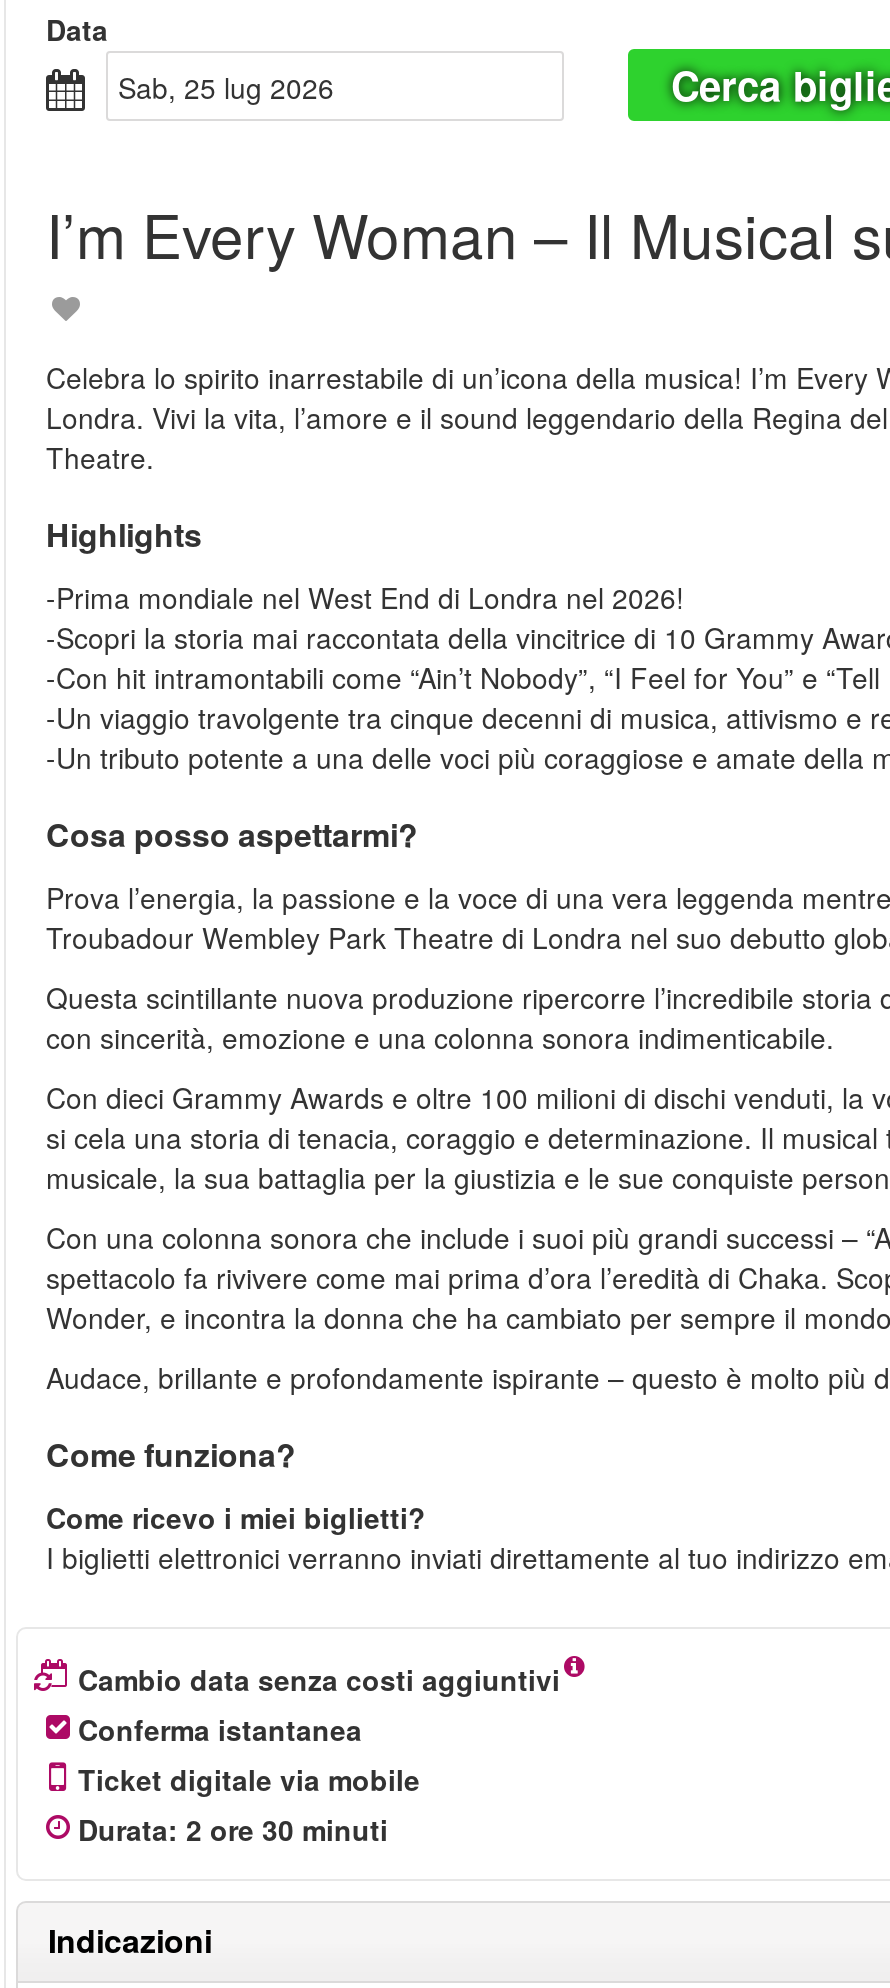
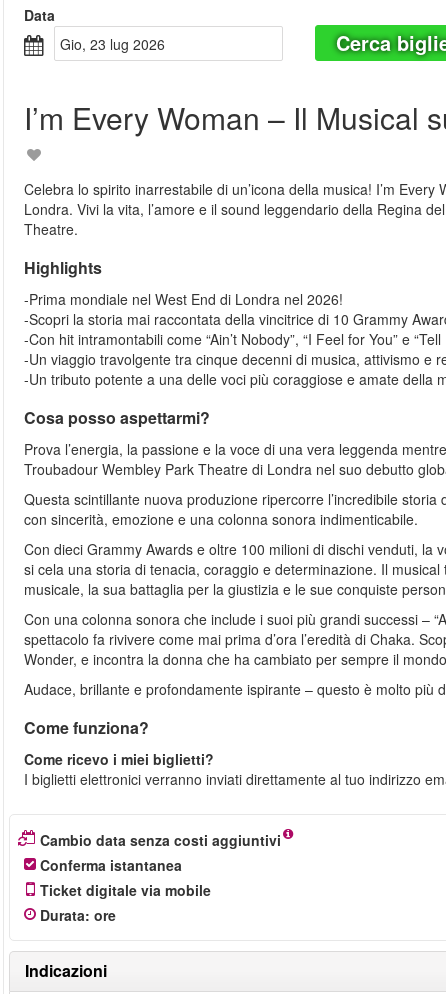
- sab, 25 lug 2026
+ gio, 23 lug 2026

- Durata: 2 ore 30 minuti
+ Durata: ore
